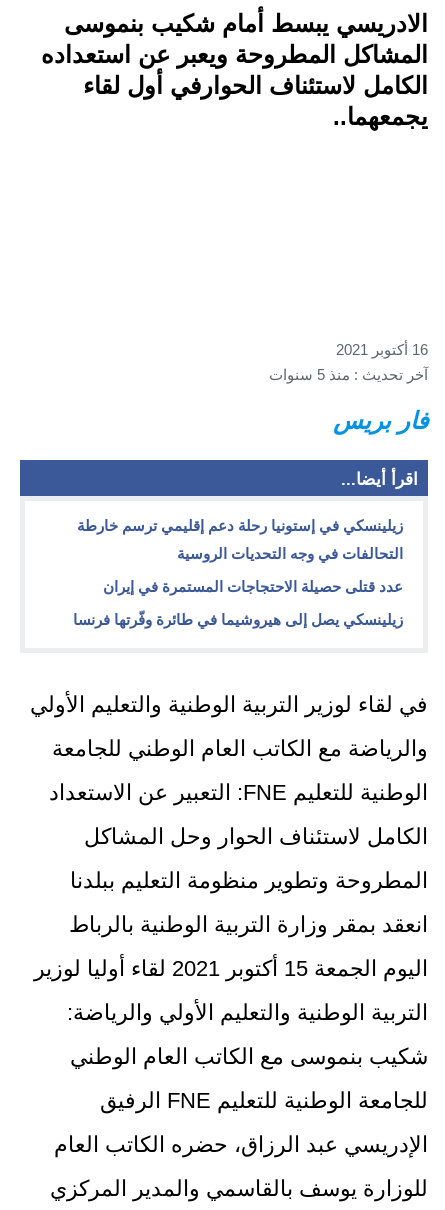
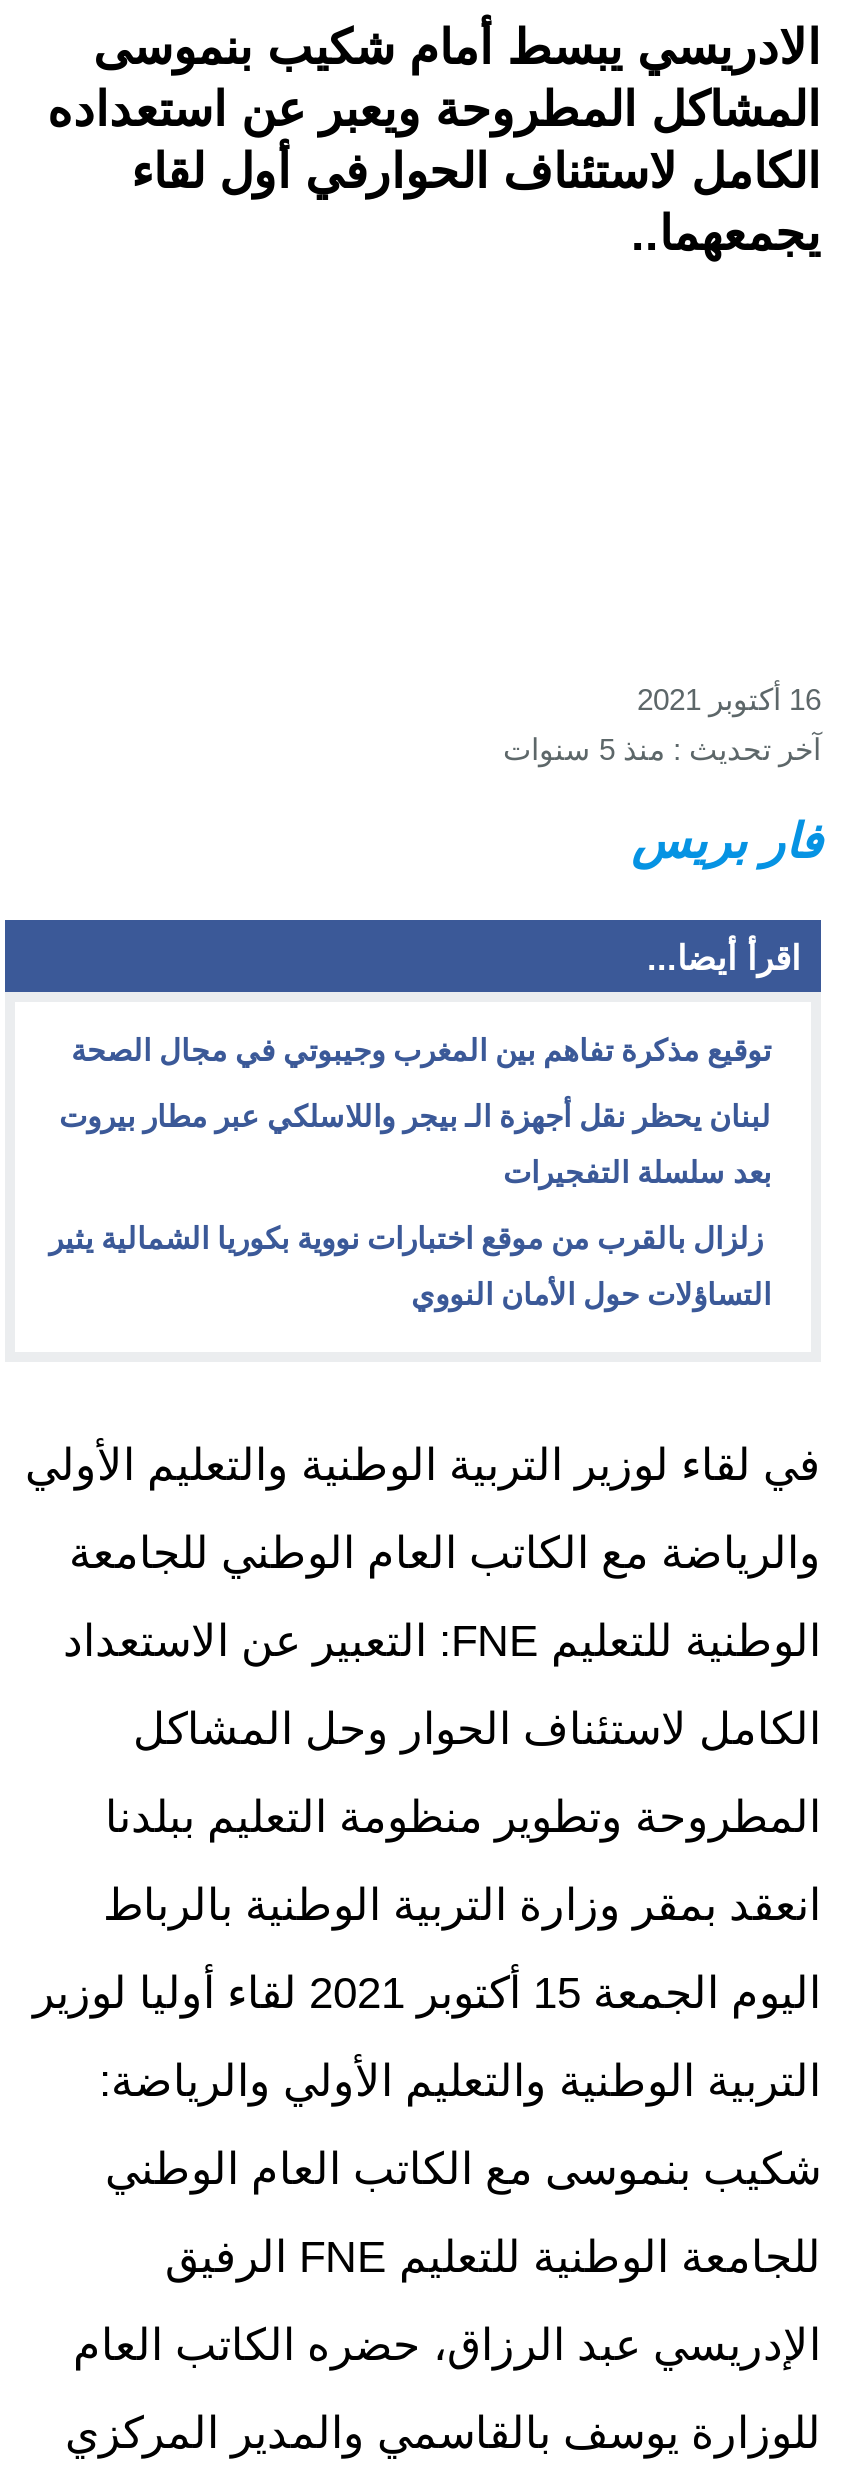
- زيلينسكي في إستونيا رحلة دعم إقليمي ترسم خارطة
- التحالفات في وجه التحديات الروسية
- عدد قتلى حصيلة الاحتجاجات المستمرة في إيران
- زيلينسكي يصل إلى هيروشيما في طائرة وفّرتها فرنسا
+ توقيع مذكرة تفاهم بين المغرب وجيبوتي في مجال الصحة
+ لبنان يحظر نقل أجهزة الـ بيجر واللاسلكي عبر مطار بيروت
+ بعد سلسلة التفجيرات
+ زلزال بالقرب من موقع اختبارات نووية بكوريا الشمالية يثير
+ التساؤلات حول الأمان النووي
